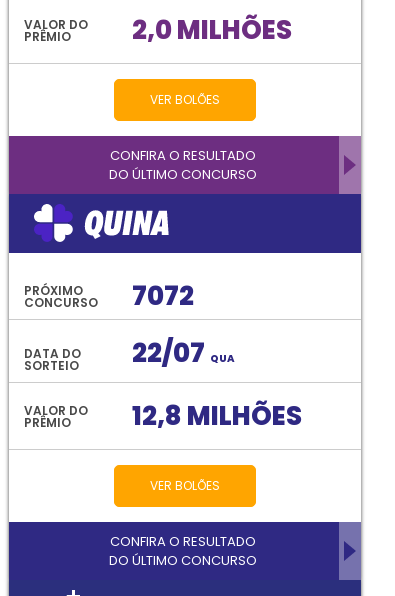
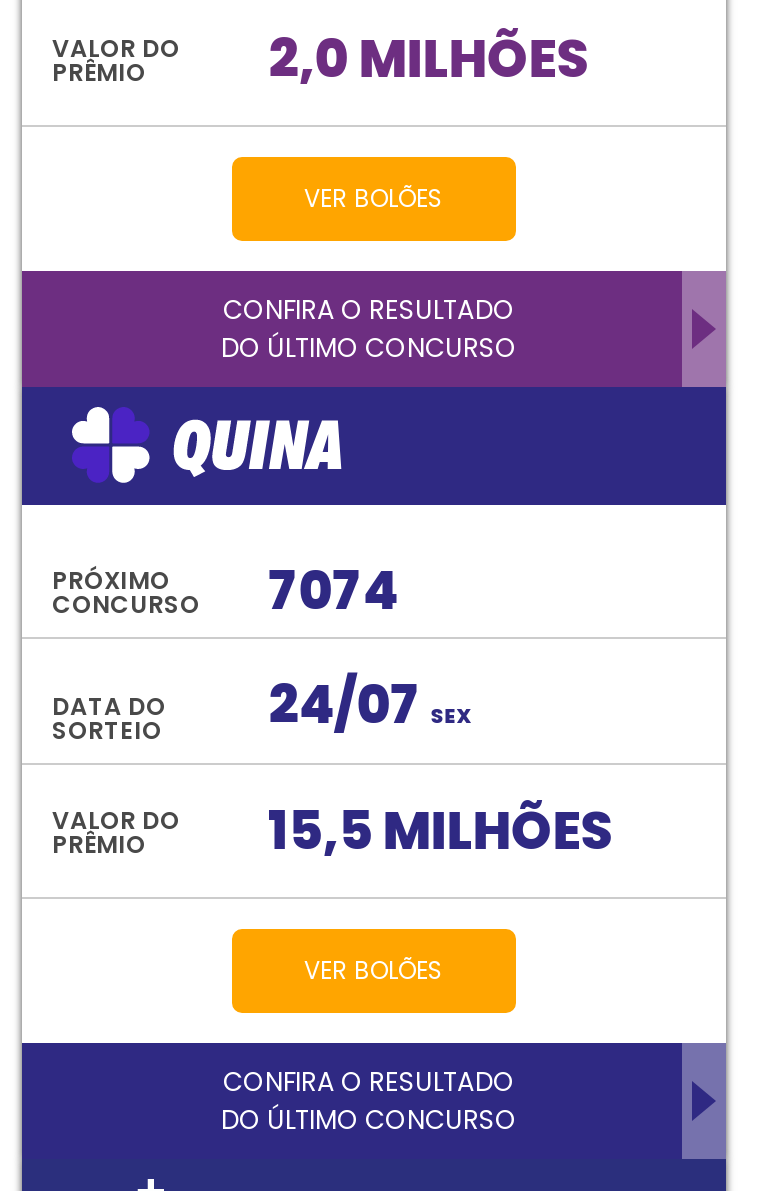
- 7072
+ 7074

- 22/07 QUA
+ 24/07 SEX

- 12,8 MILHÕES
+ 15,5 MILHÕES
